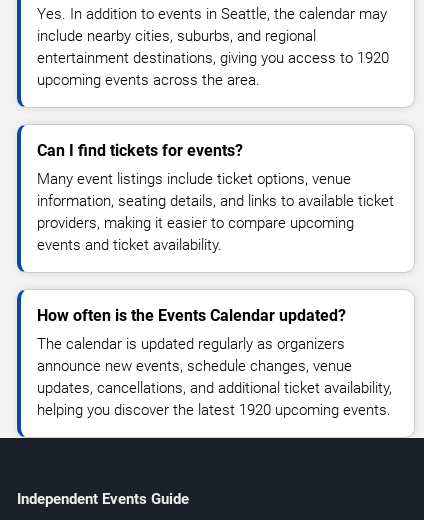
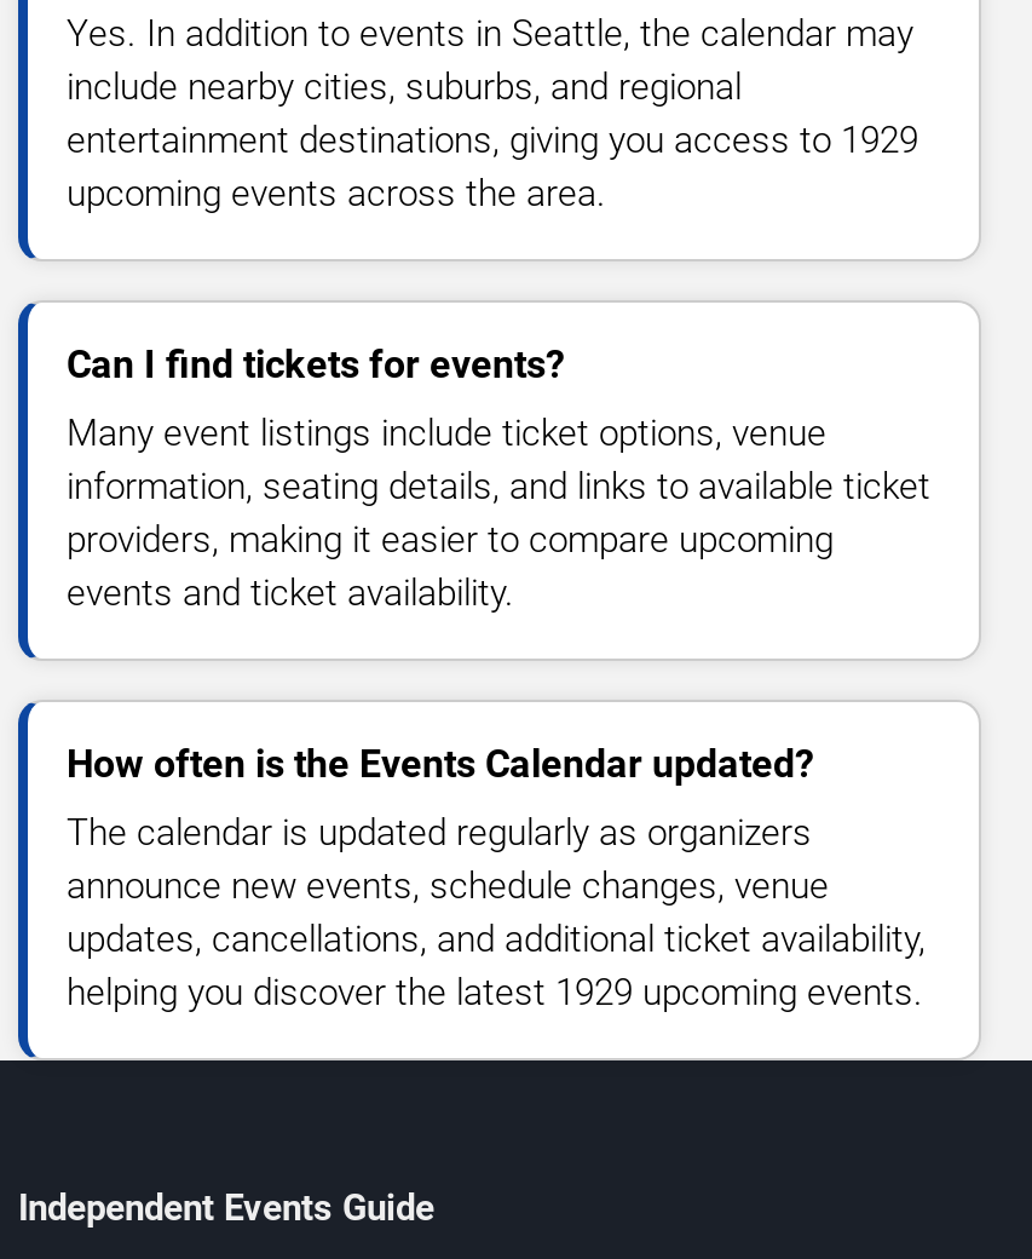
- entertainment destinations, giving you access to 1920
+ entertainment destinations, giving you access to 1929

- helping you discover the latest 1920 upcoming events.
+ helping you discover the latest 1929 upcoming events.
